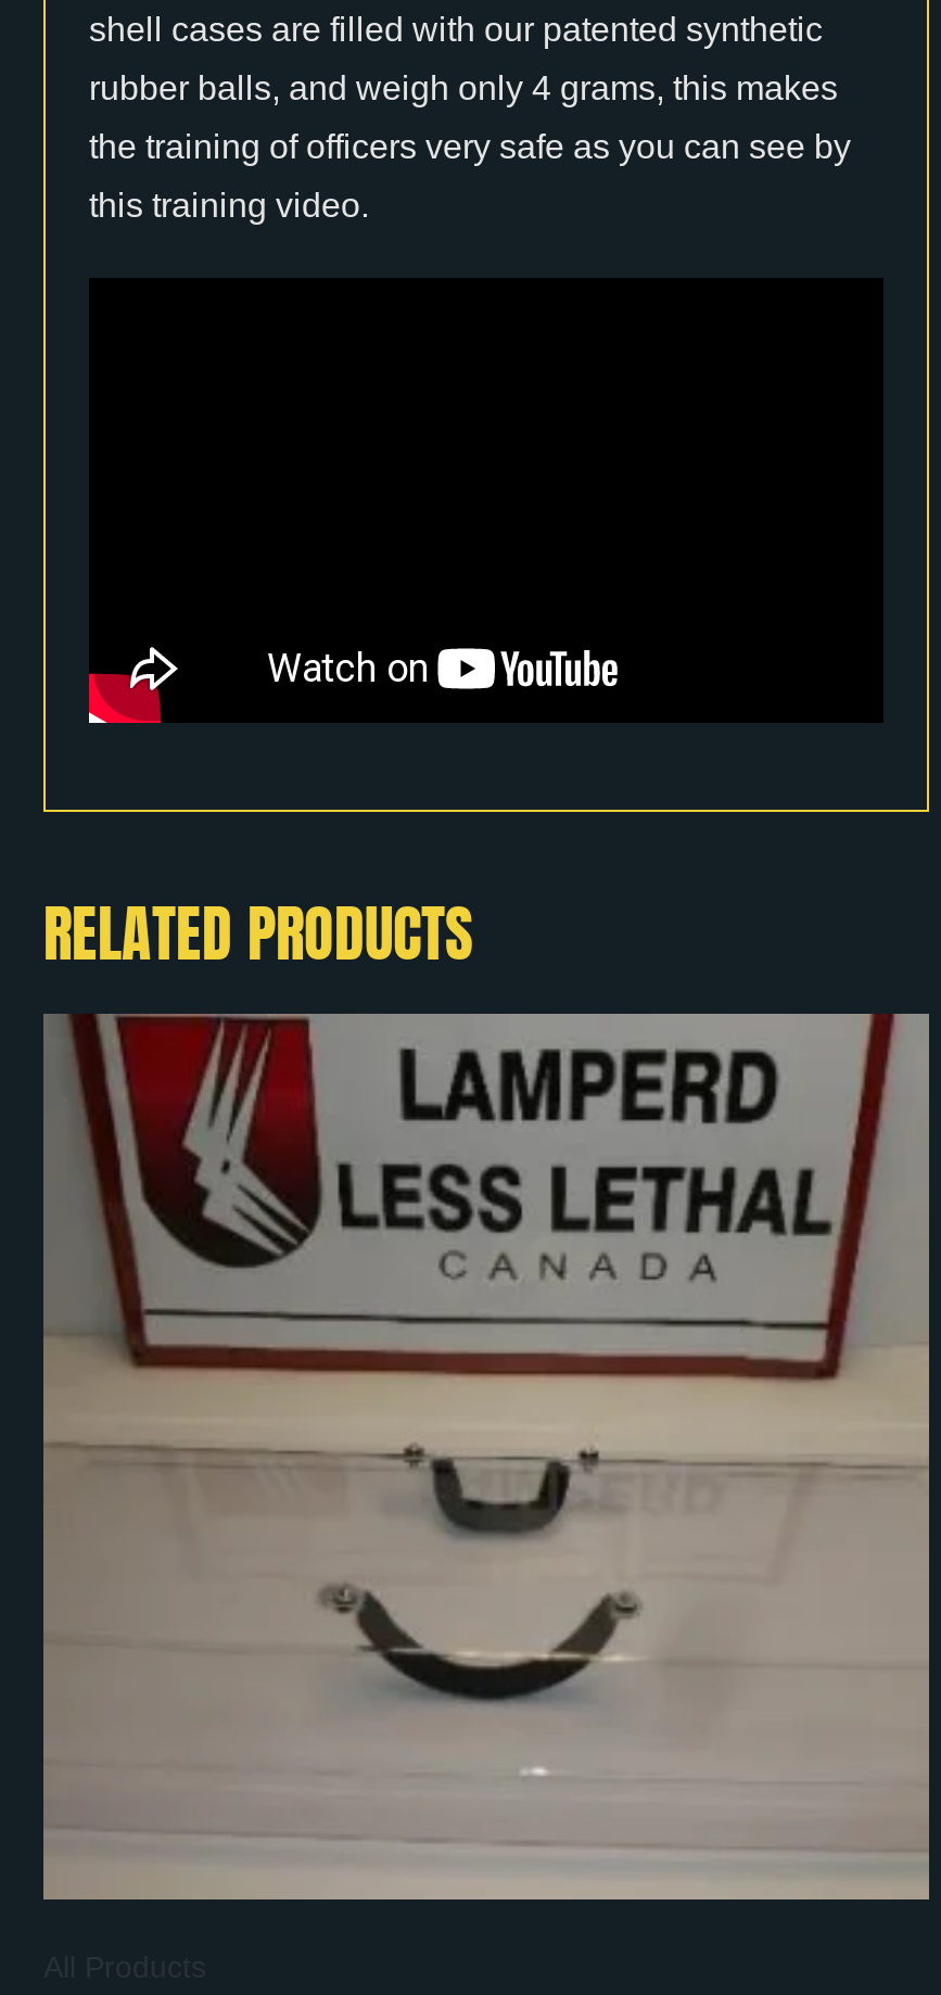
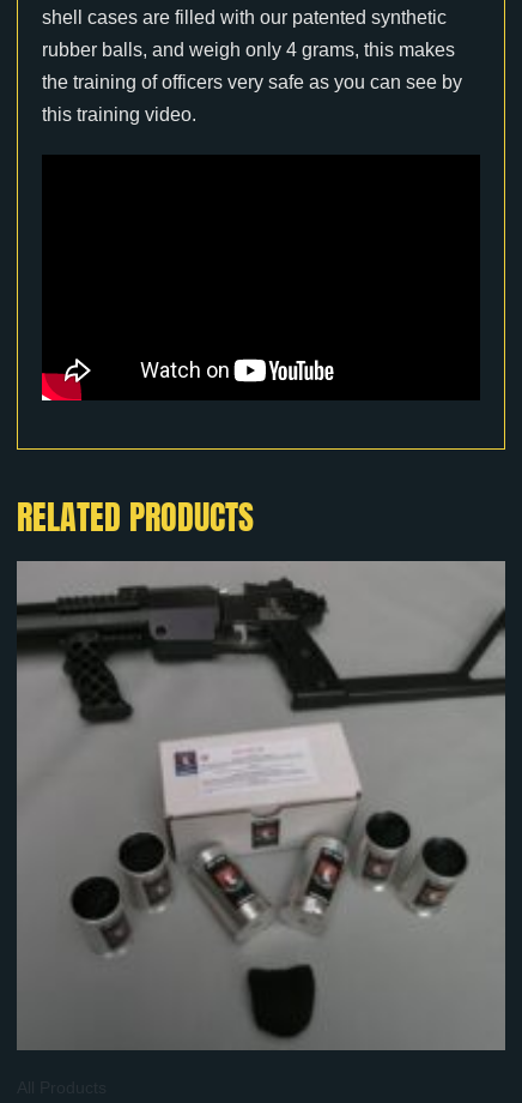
- [image]
+ [image]
